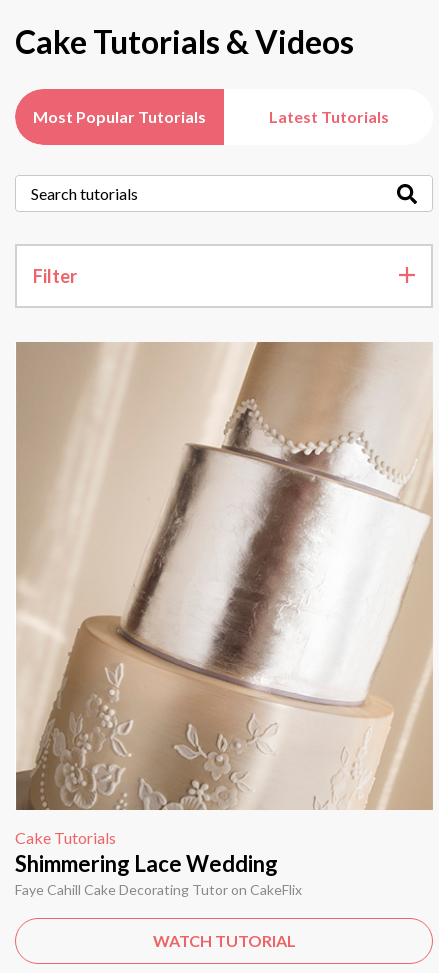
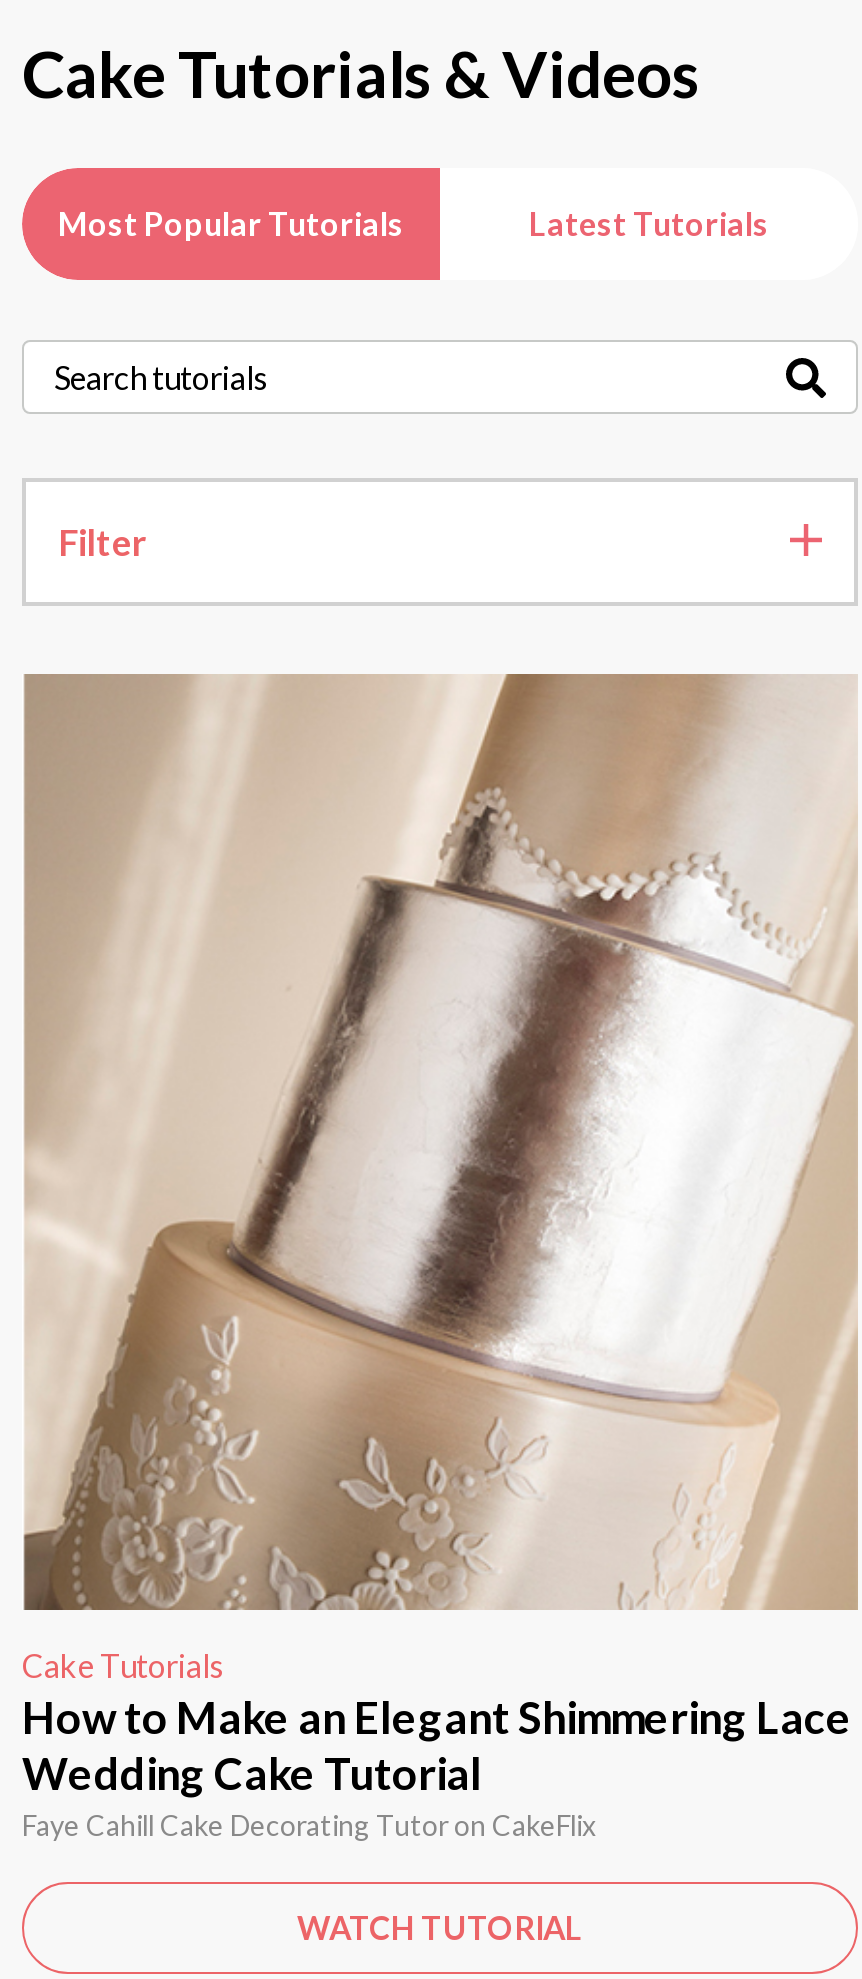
- Shimmering Lace Wedding
+ How to Make an Elegant Shimmering Lace
+ Wedding Cake Tutorial
